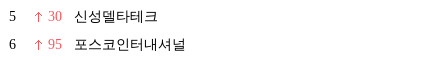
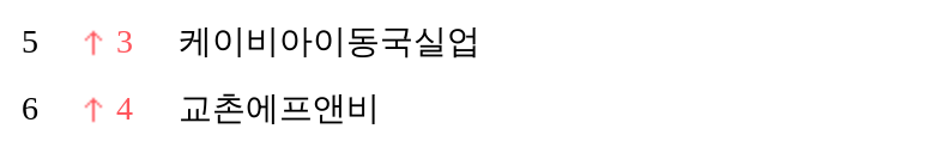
- 30
- 신성델타테크
+ 3
+ 케이비아이동국실업

- 95
- 포스코인터내셔널
+ 4
+ 교촌에프앤비
